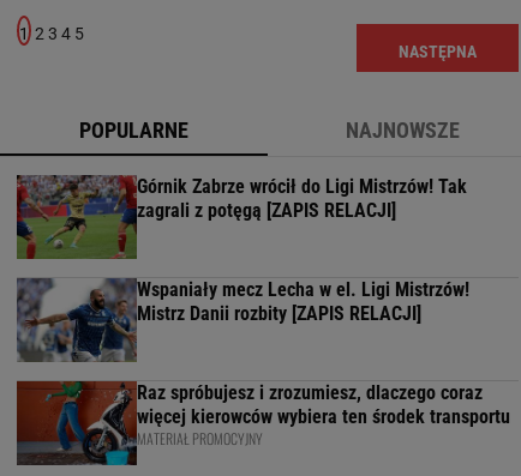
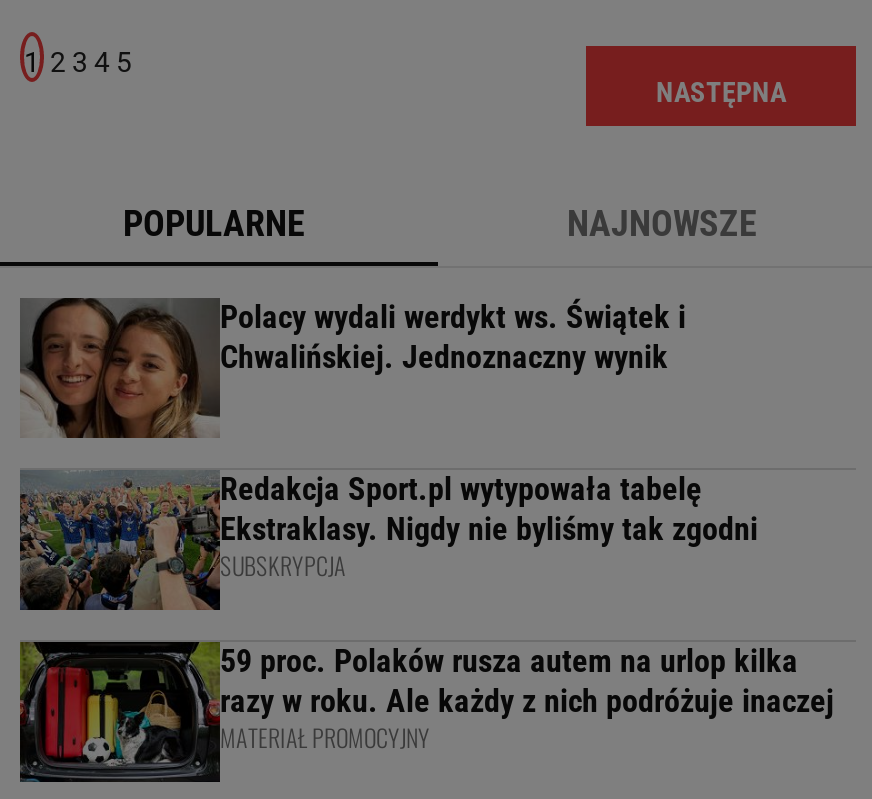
- [image]
- Górnik Zabrze wrócił do Ligi Mistrzów! Tak
- zagrali z potęgą [ZAPIS RELACJI]
+ [image]
+ Polacy wydali werdykt ws. Świątek i
+ Chwalińskiej. Jednoznaczny wynik

- [image]
- Wspaniały mecz Lecha w el. Ligi Mistrzów!
- Mistrz Danii rozbity [ZAPIS RELACJI]
+ [image]
+ Redakcja Sport.pl wytypowała tabelę
+ Ekstraklasy. Nigdy nie byliśmy tak zgodni
+ SUBSKRYPCJA

- [image]
- Raz spróbujesz i zrozumiesz, dlaczego coraz
- więcej kierowców wybiera ten środek transportu
+ [image]
+ 59 proc. Polaków rusza autem na urlop kilka
+ razy w roku. Ale każdy z nich podróżuje inaczej
